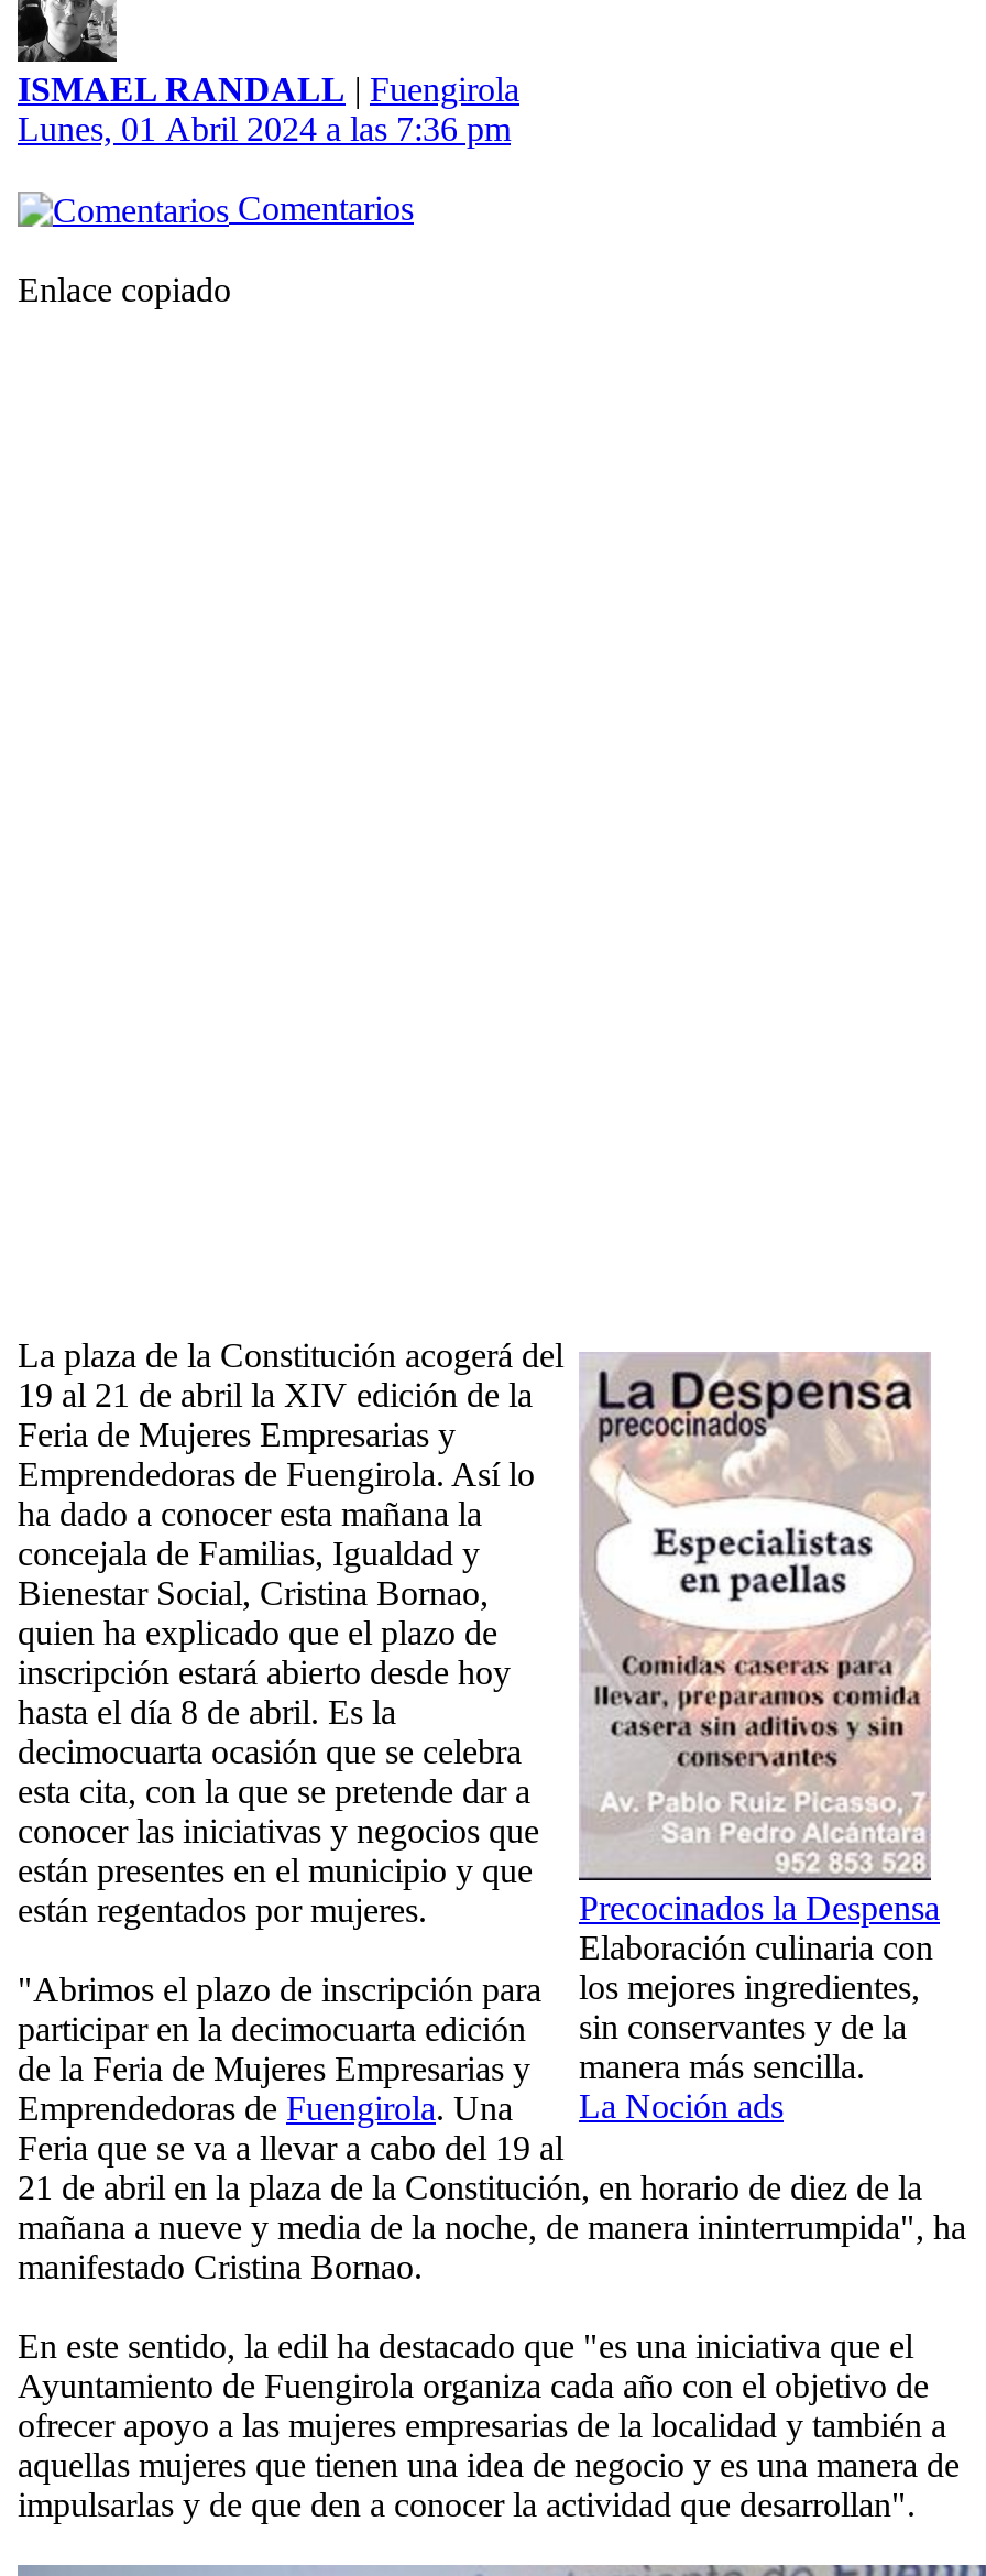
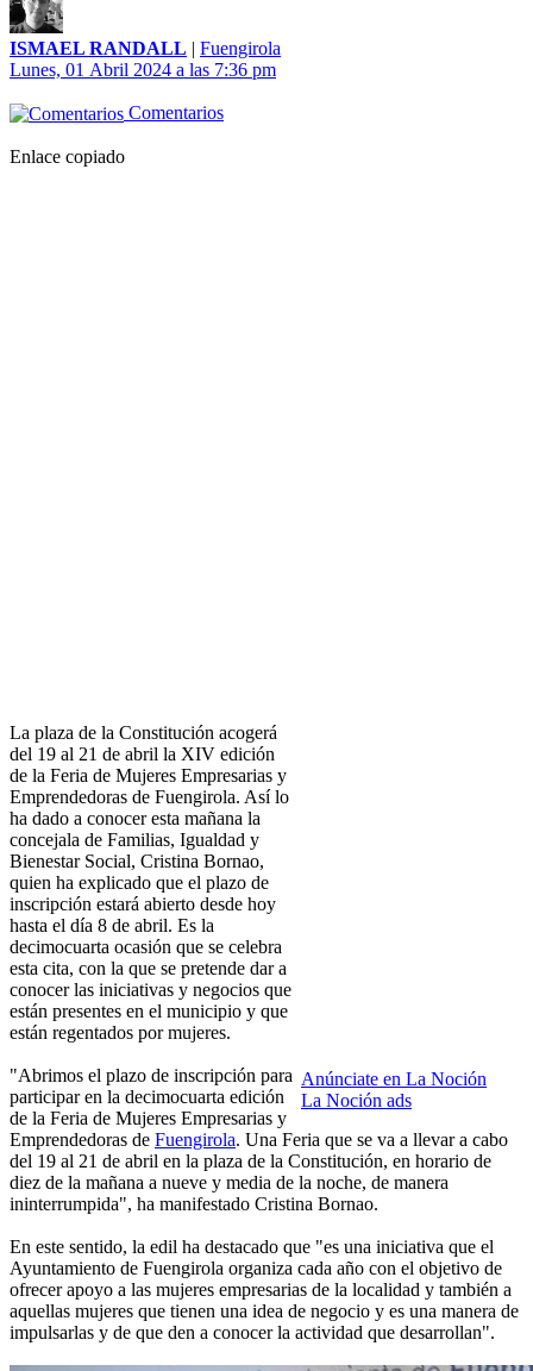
- [image]

- Precocinados la Despensa
- Elaboración culinaria con
- los mejores ingredientes,
- sin conservantes y de la
- manera más sencilla.
+ Anúnciate en La Noción
